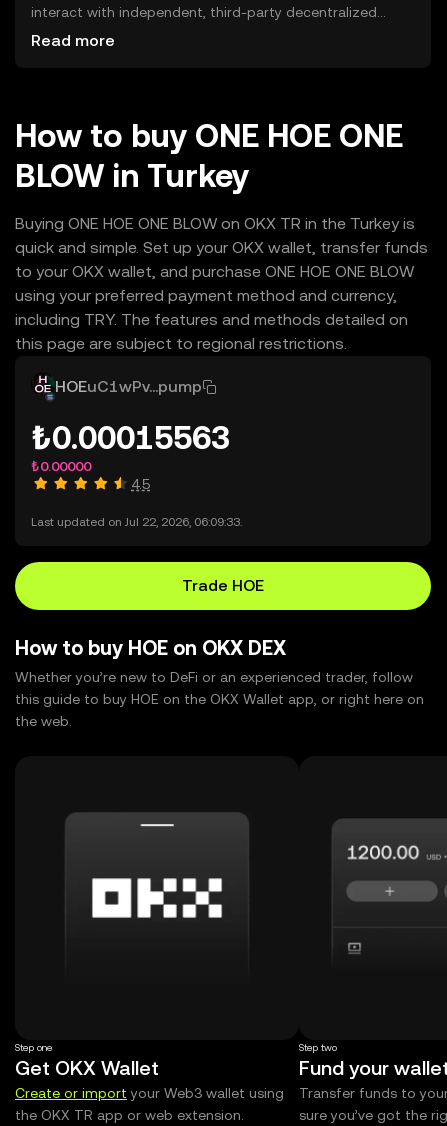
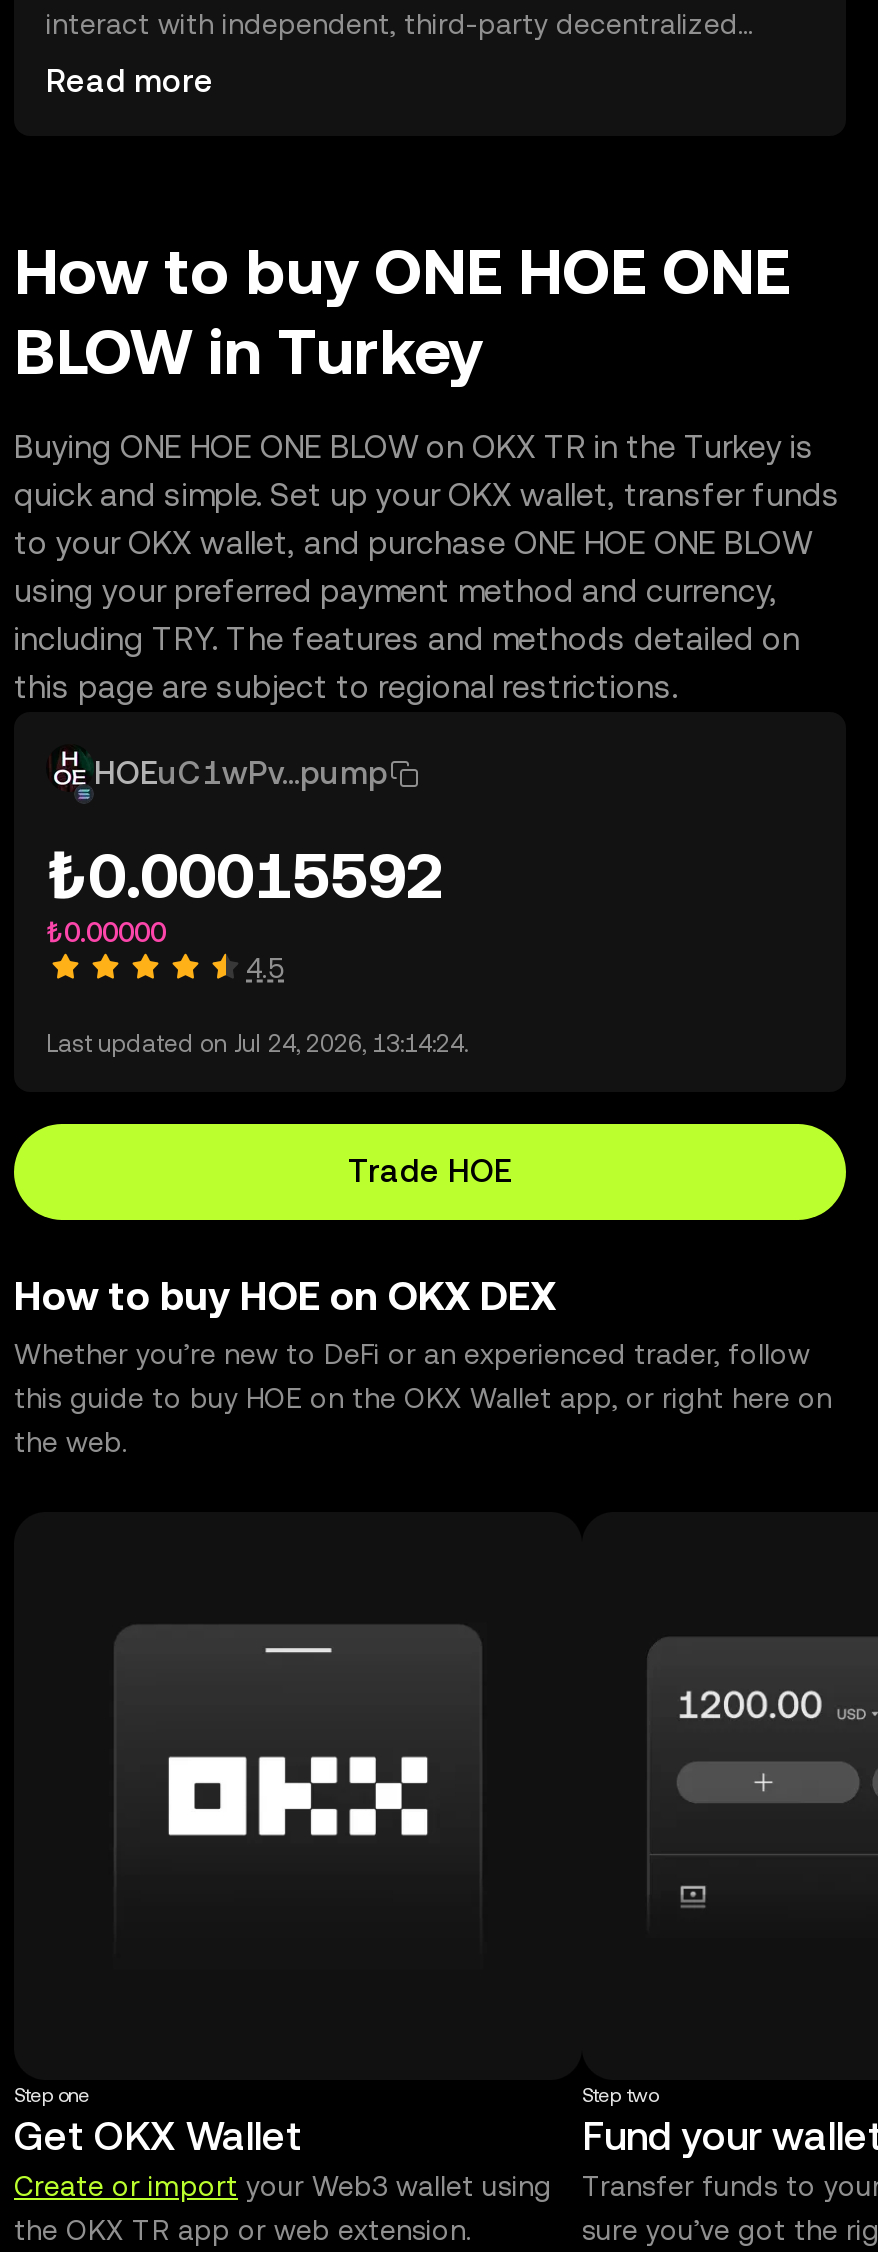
- ₺0.00015563
+ ₺0.00015592

- Last updated on Jul 22, 2026, 06:09:33.
+ Last updated on Jul 24, 2026, 13:14:24.
